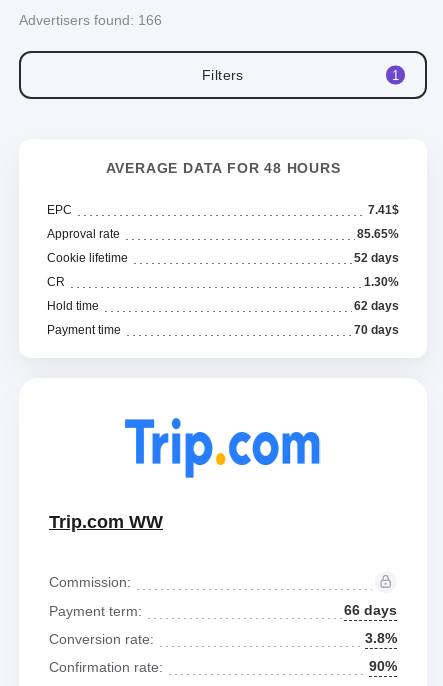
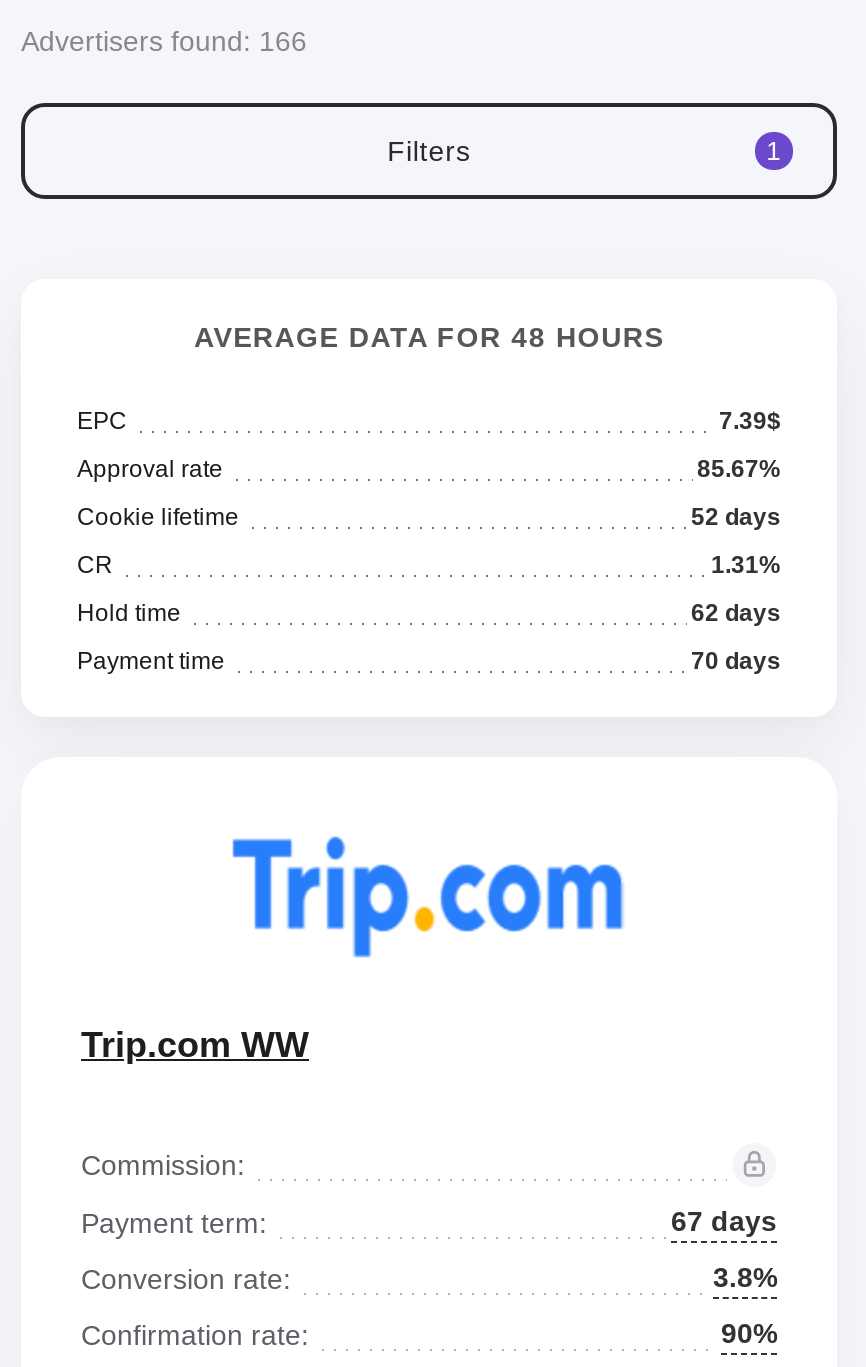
- 7.41$
+ 7.39$

- 85.65%
+ 85.67%

- 1.30%
+ 1.31%

- 66 days
+ 67 days
